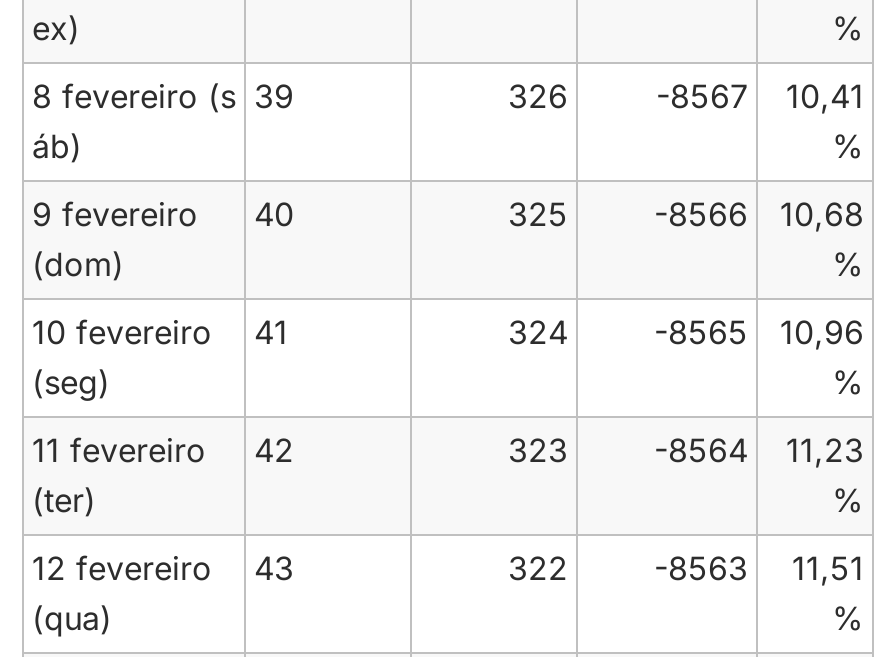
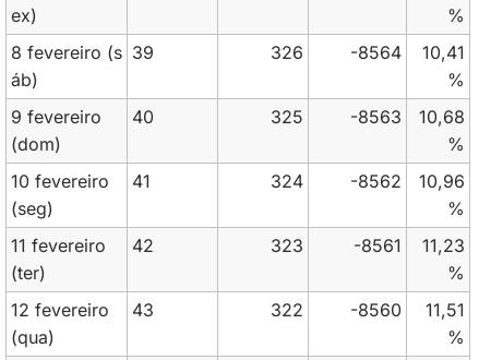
- -8567 10,41
+ -8564 10,41

- -8566 10,68
+ -8563 10,68

- -8565 10,96
+ -8562 10,96

- -8564 11,23
+ -8561 11,23

- -8563 11,51
+ -8560 11,51
